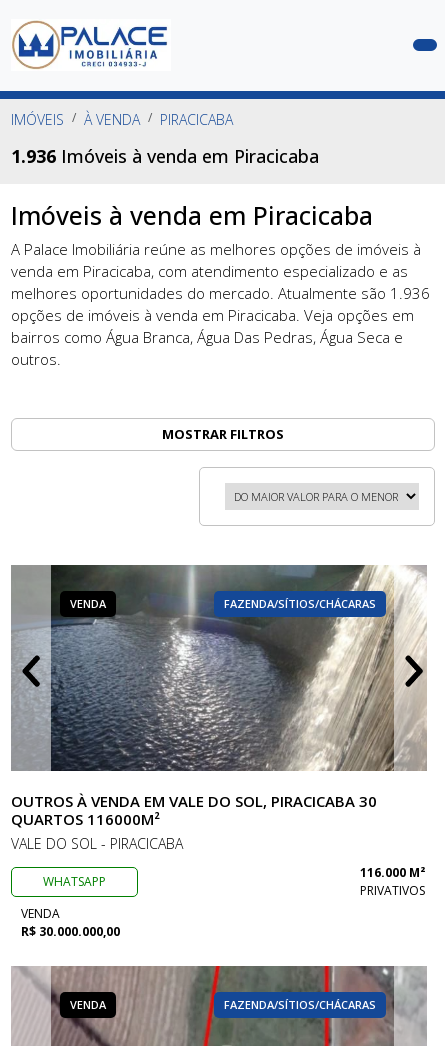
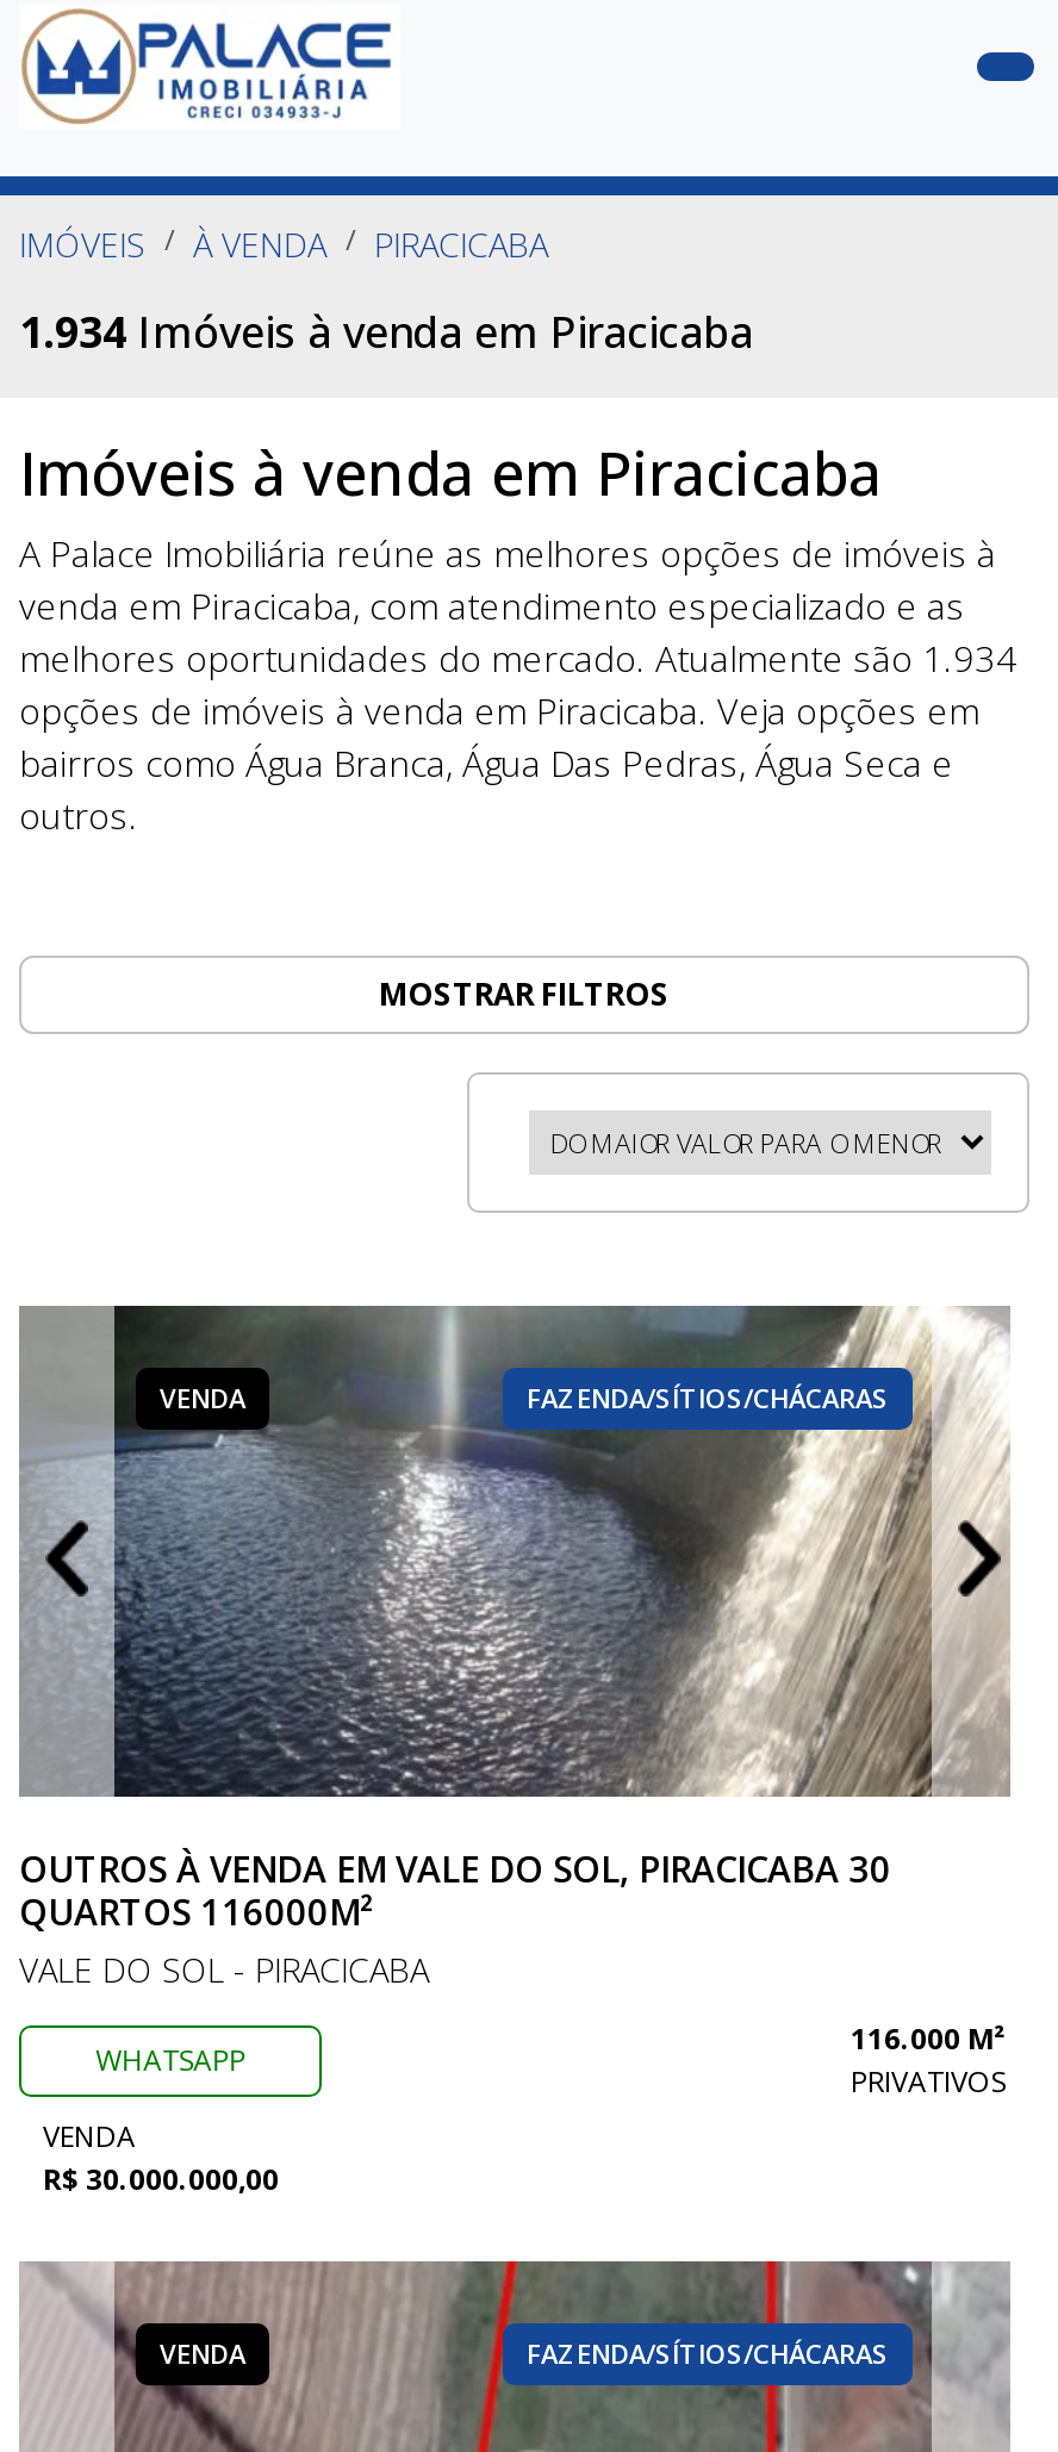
- 1.936 Imóveis à venda em Piracicaba
+ 1.934 Imóveis à venda em Piracicaba

- melhores oportunidades do mercado. Atualmente são 1.936
+ melhores oportunidades do mercado. Atualmente são 1.934
